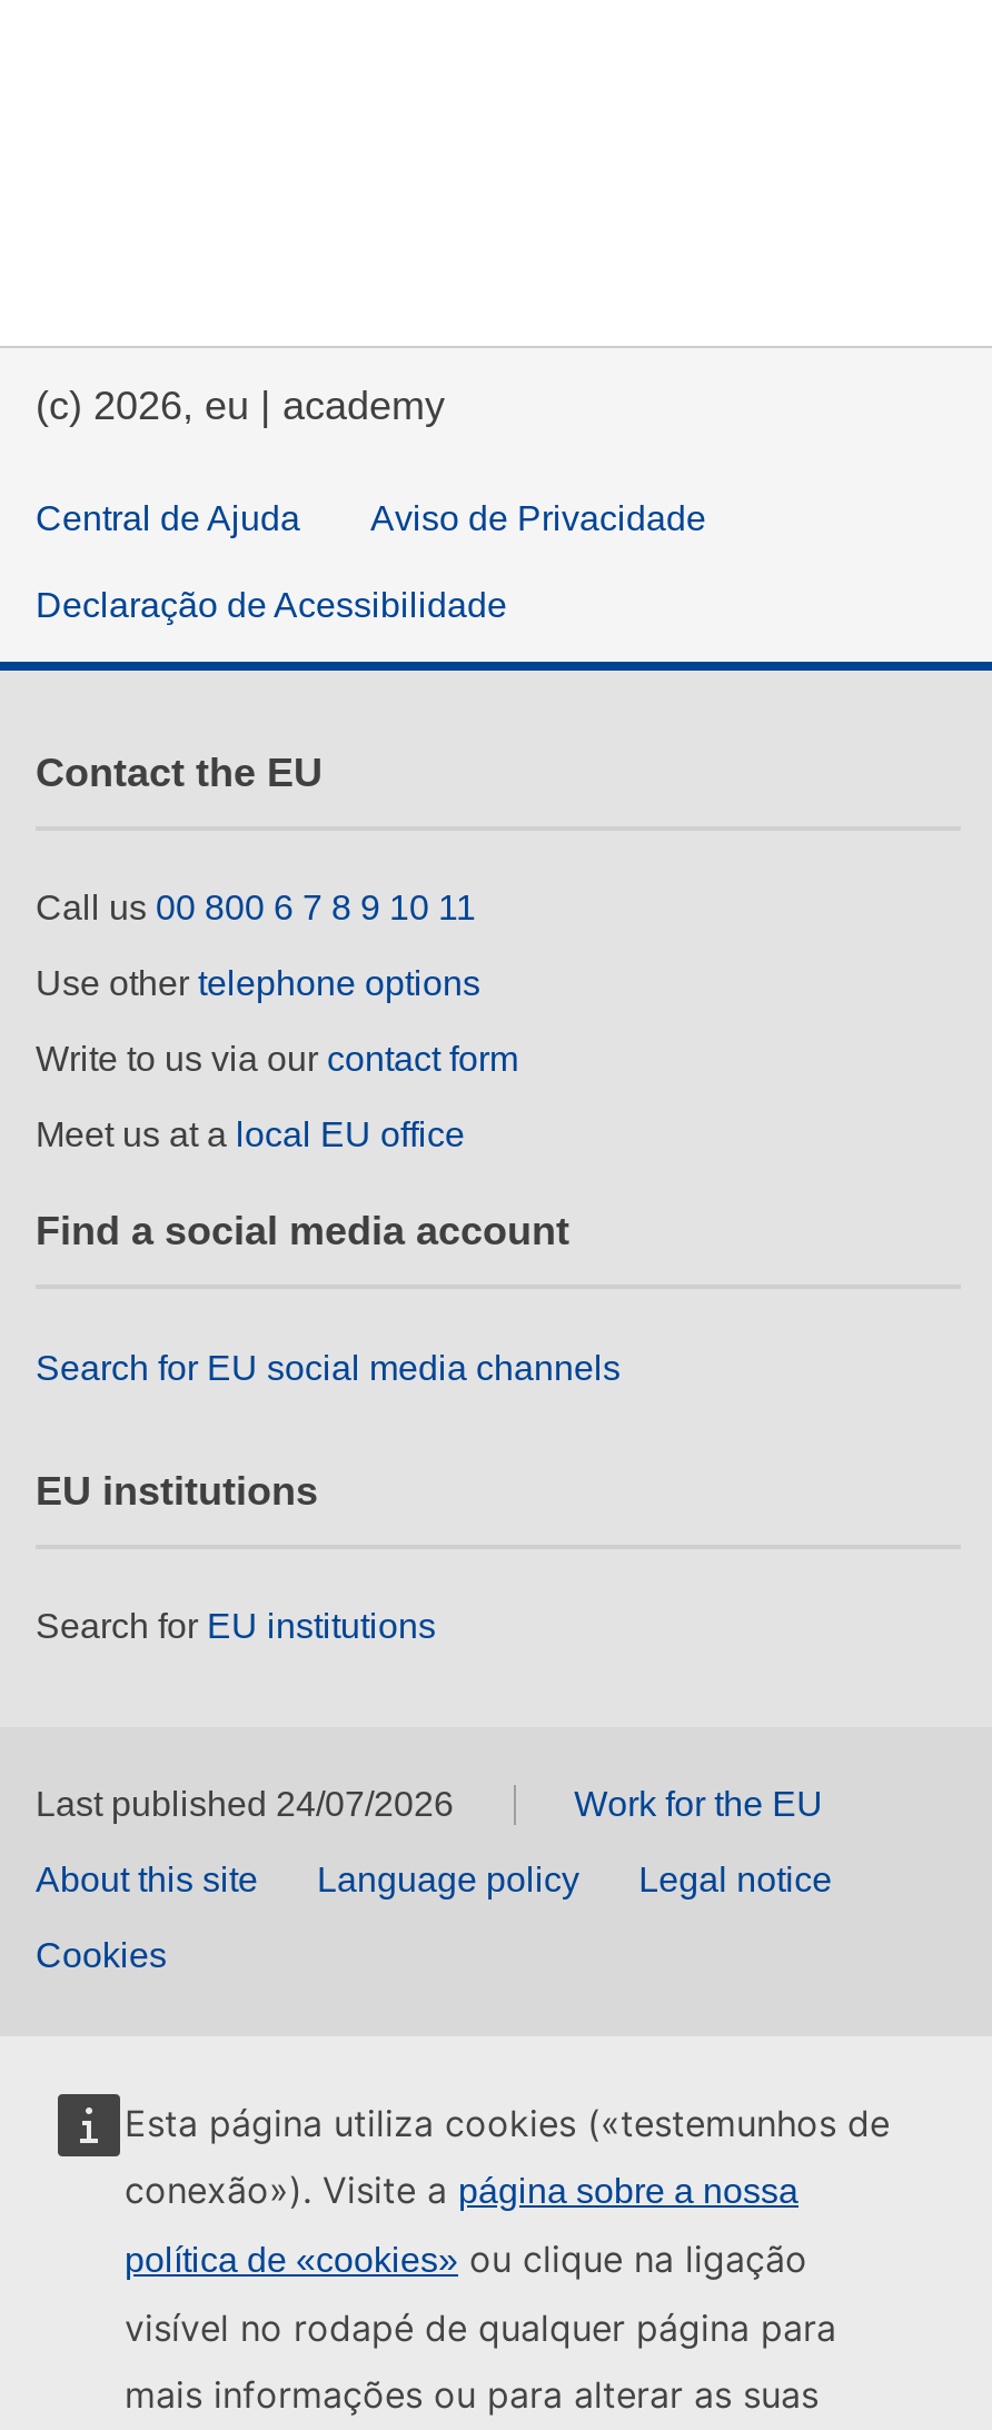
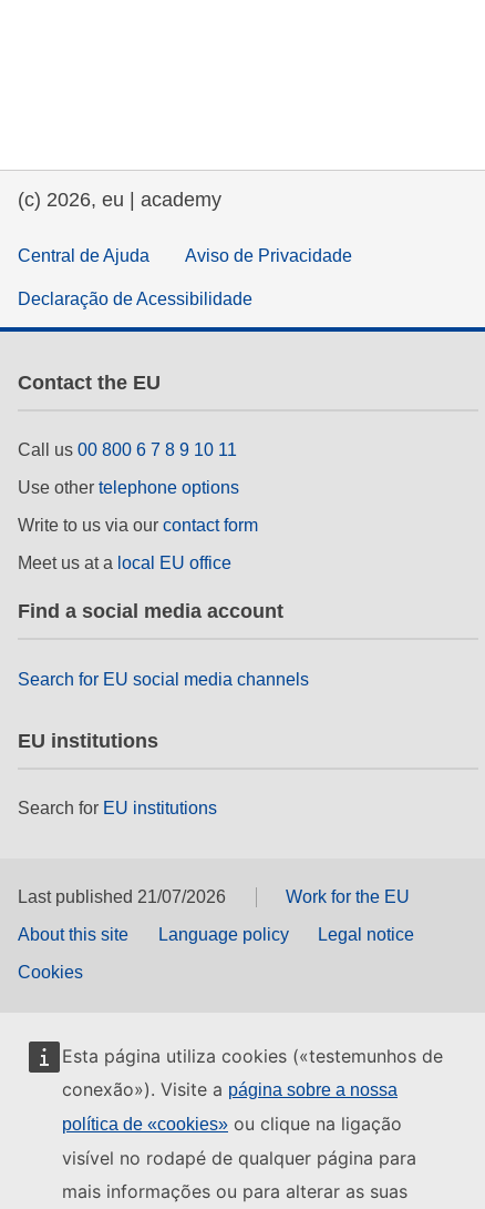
- Last published 24/07/2026
+ Last published 21/07/2026
